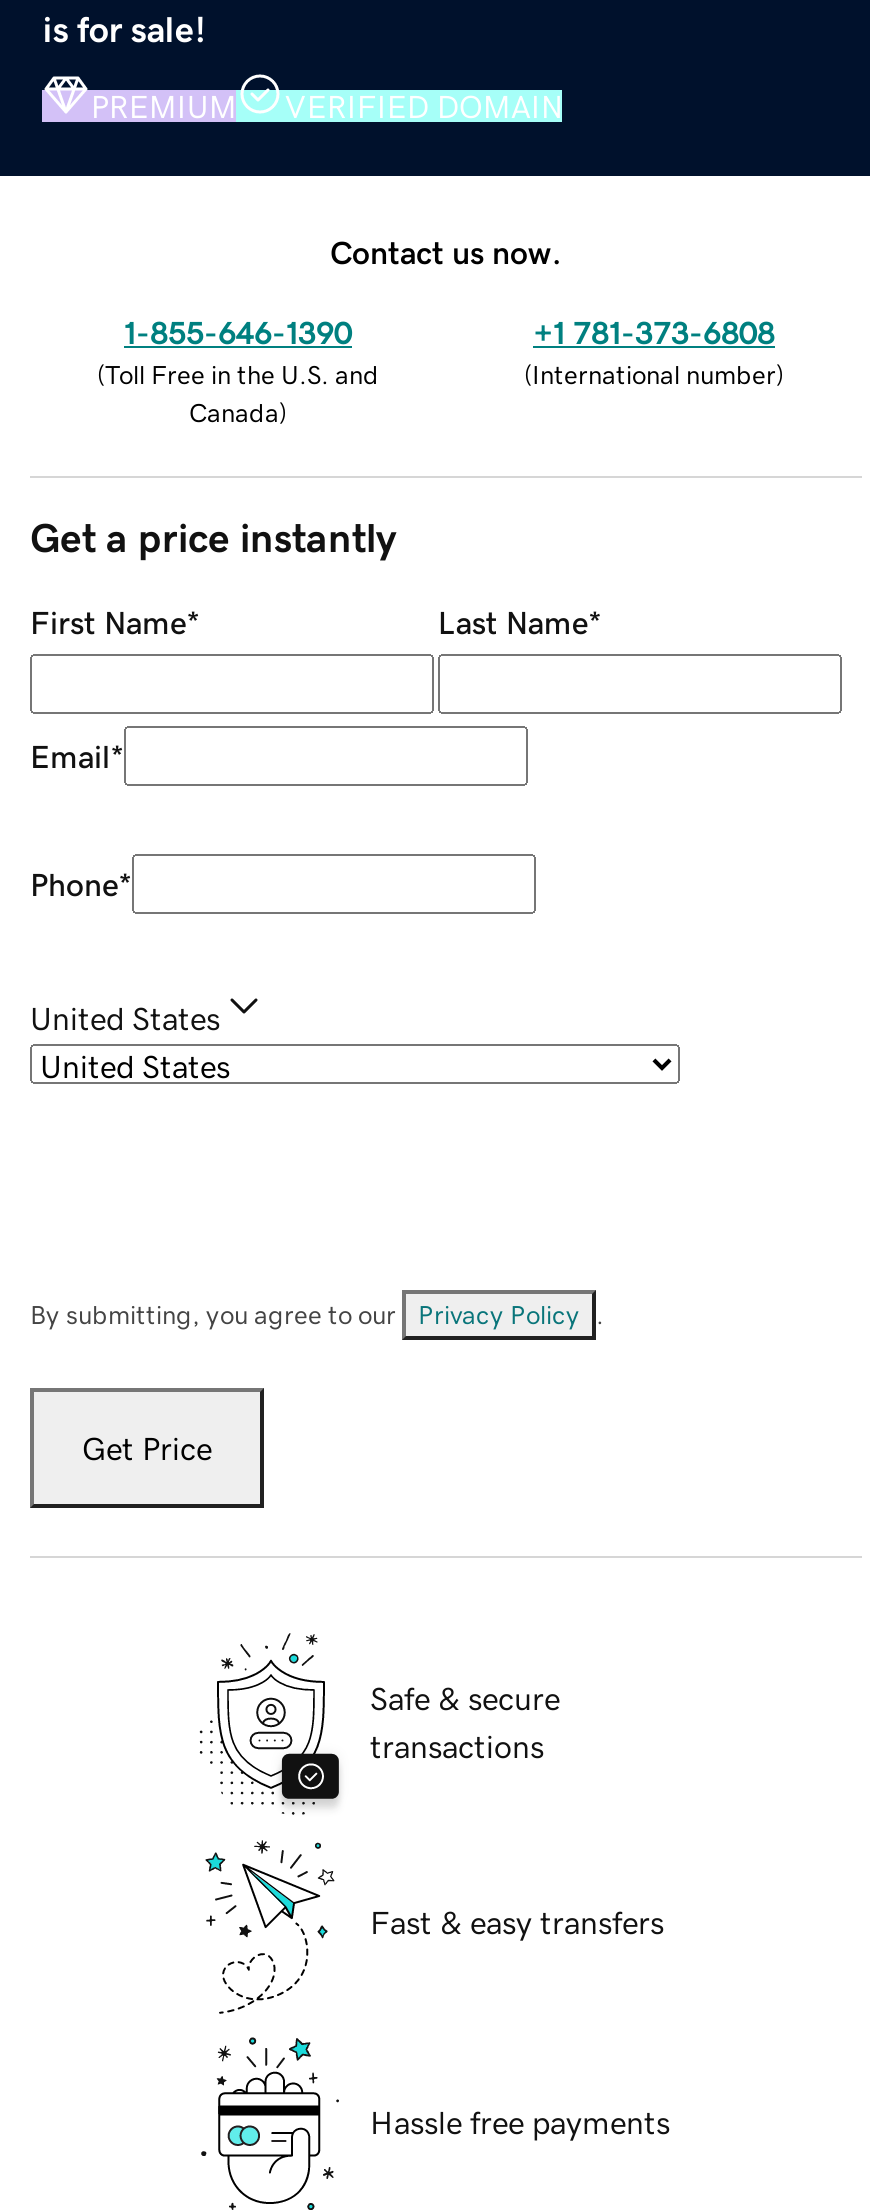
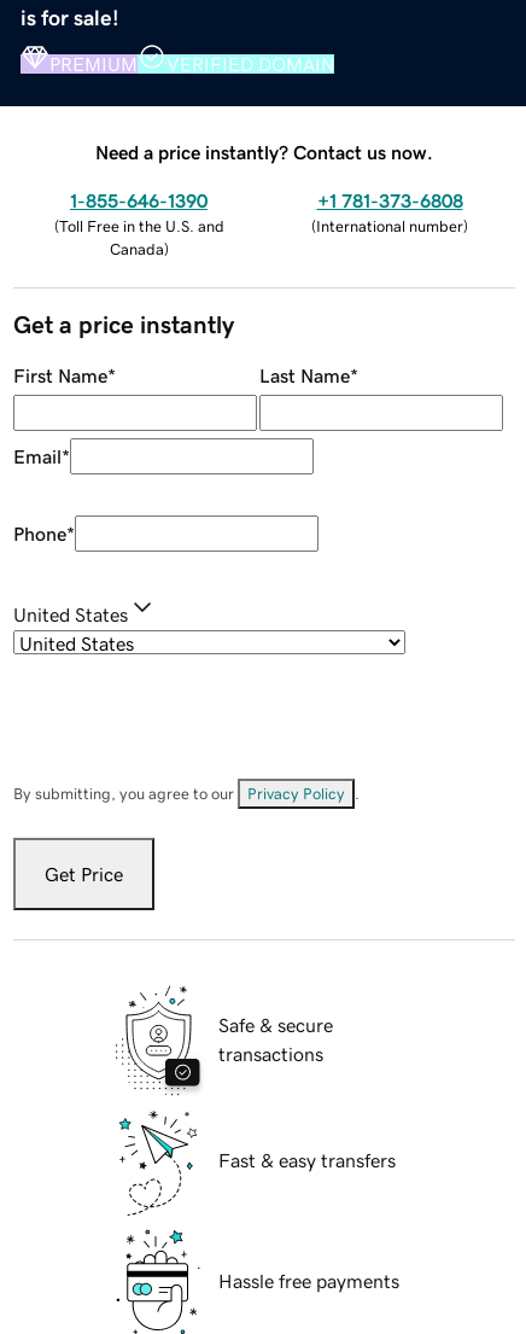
- Contact us now.
+ Need a price instantly? Contact us now.
